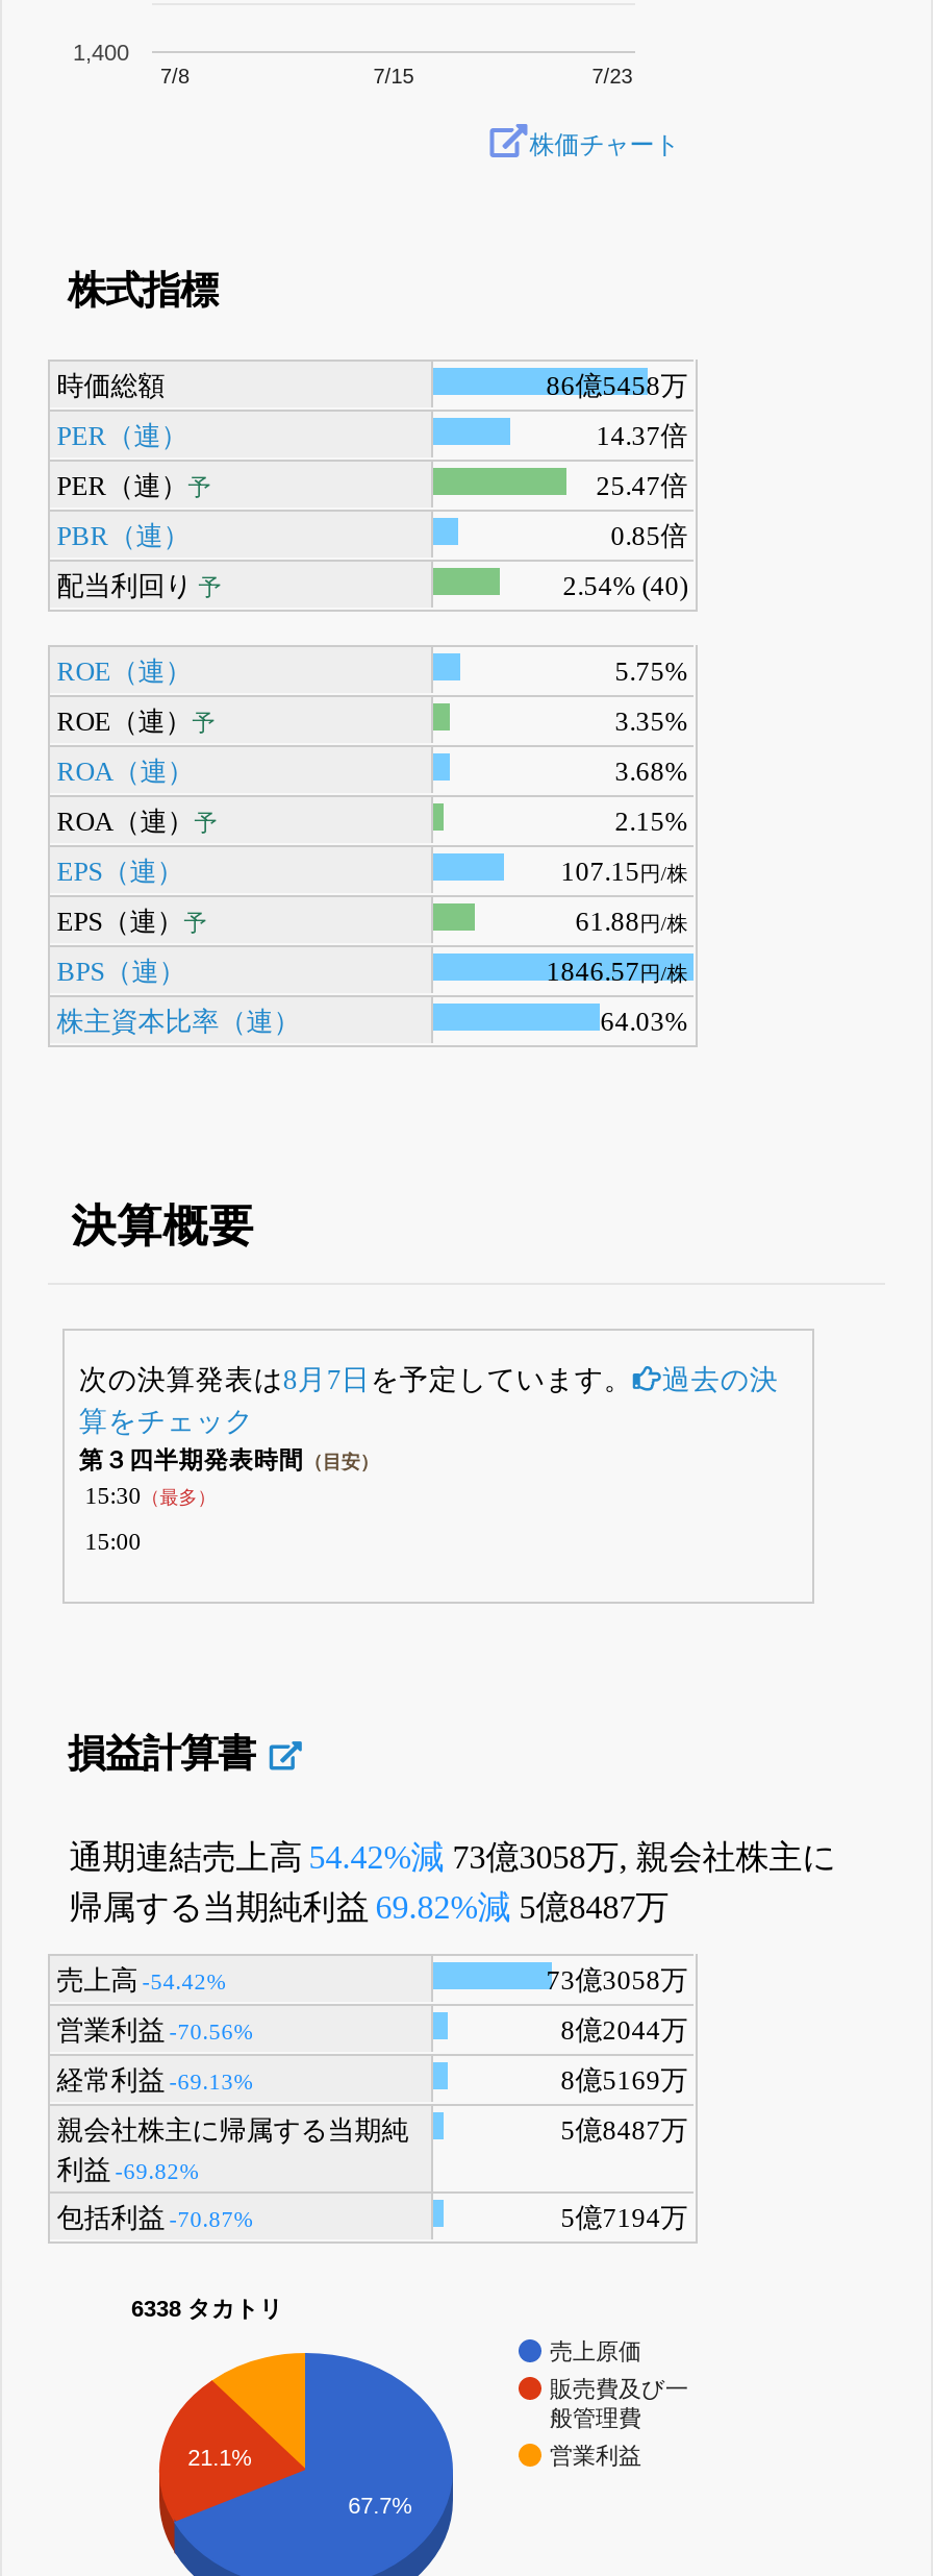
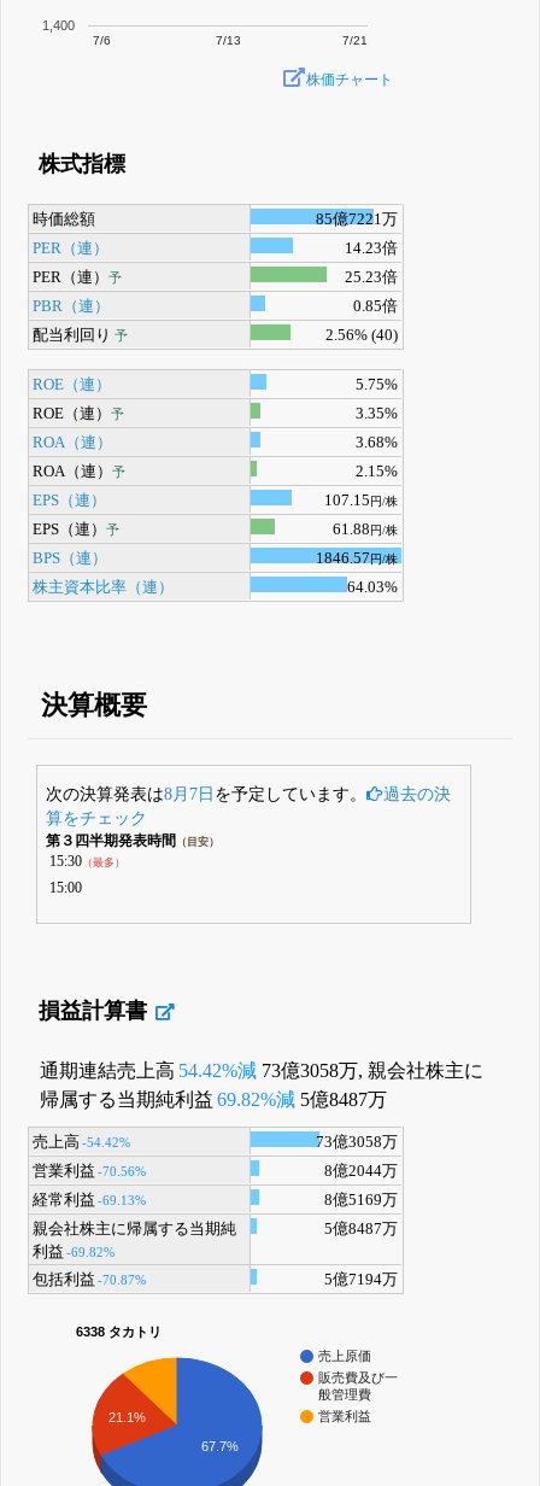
- 7/8
+ 7/6

- 7/15
+ 7/13

- 7/23
+ 7/21

- 86億5458万
+ 85億7221万

- 14.37倍
+ 14.23倍

- 25.47倍
+ 25.23倍

- 2.54% (40)
+ 2.56% (40)
